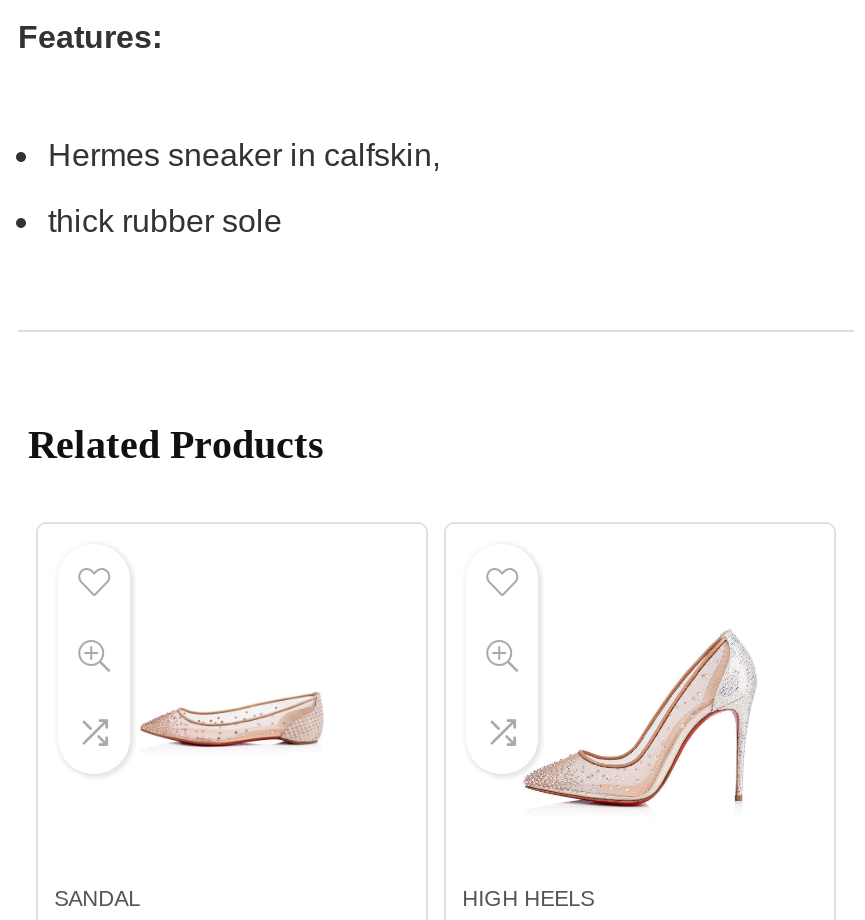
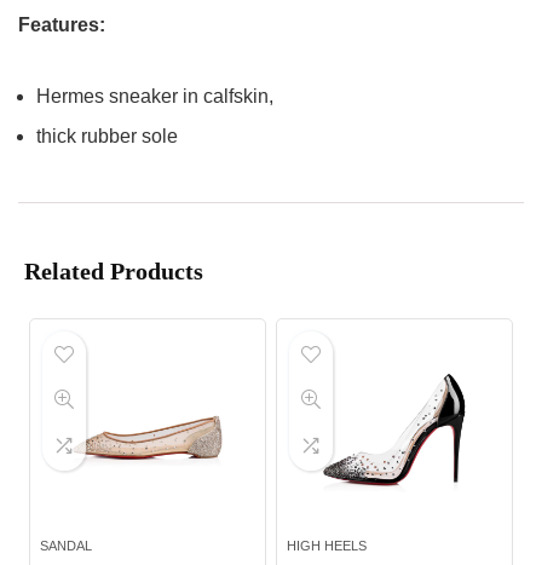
- [image]
+ [image]

- [image]
+ [image]
